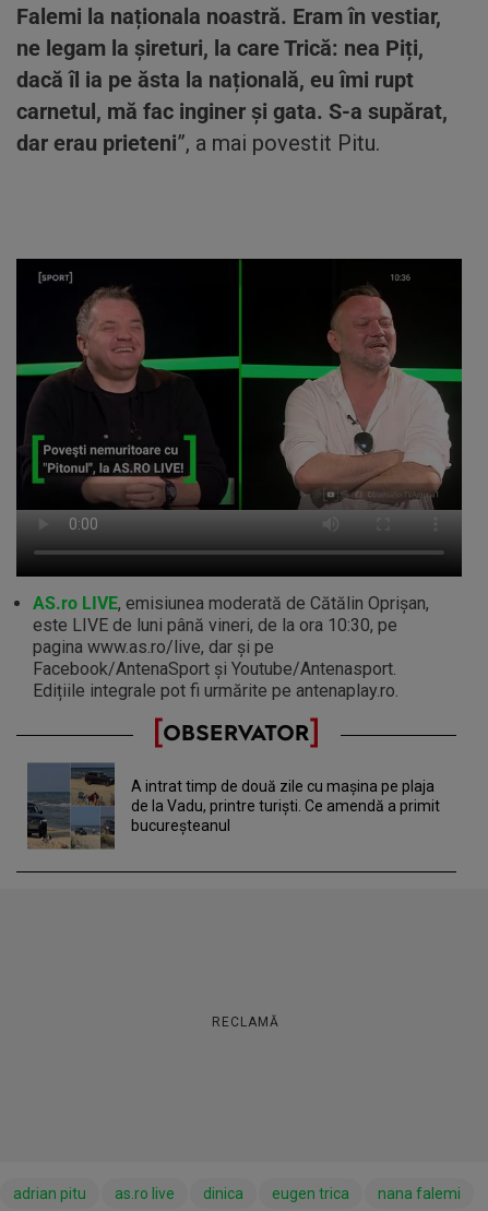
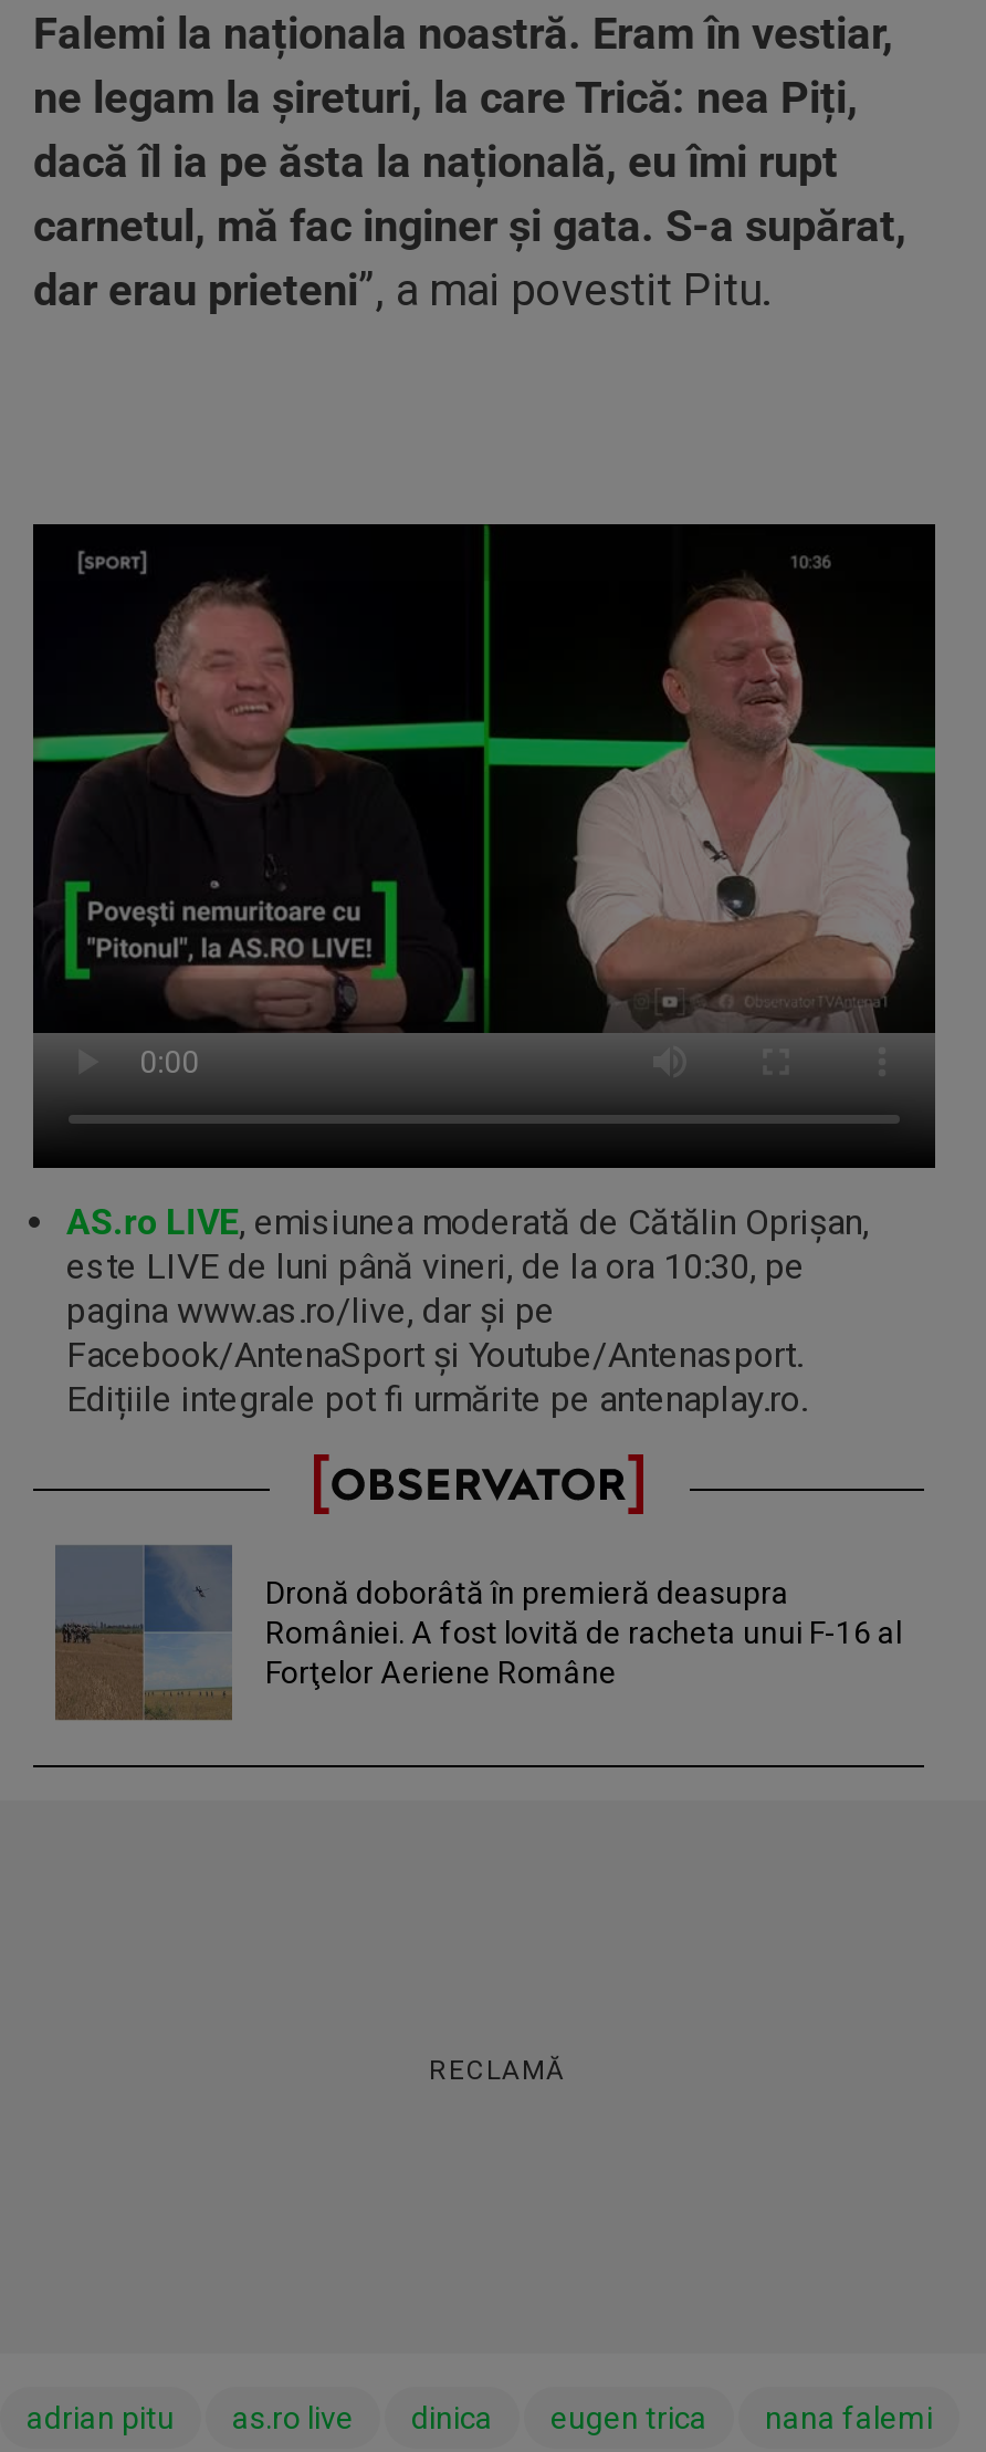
- [image]
- A intrat timp de două zile cu maşina pe plaja
- de la Vadu, printre turişti. Ce amendă a primit
- bucureşteanul
+ [image]
+ Dronă doborâtă în premieră deasupra
+ României. A fost lovită de racheta unui F-16 al
+ Forţelor Aeriene Române
